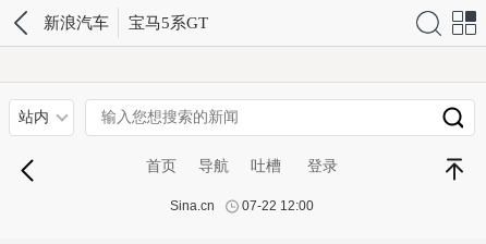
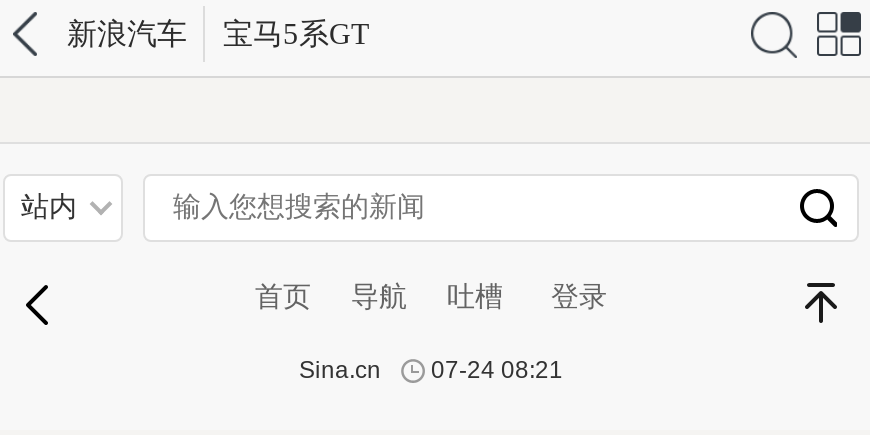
- Sina.cn 07-22 12:00
+ Sina.cn 07-24 08:21
